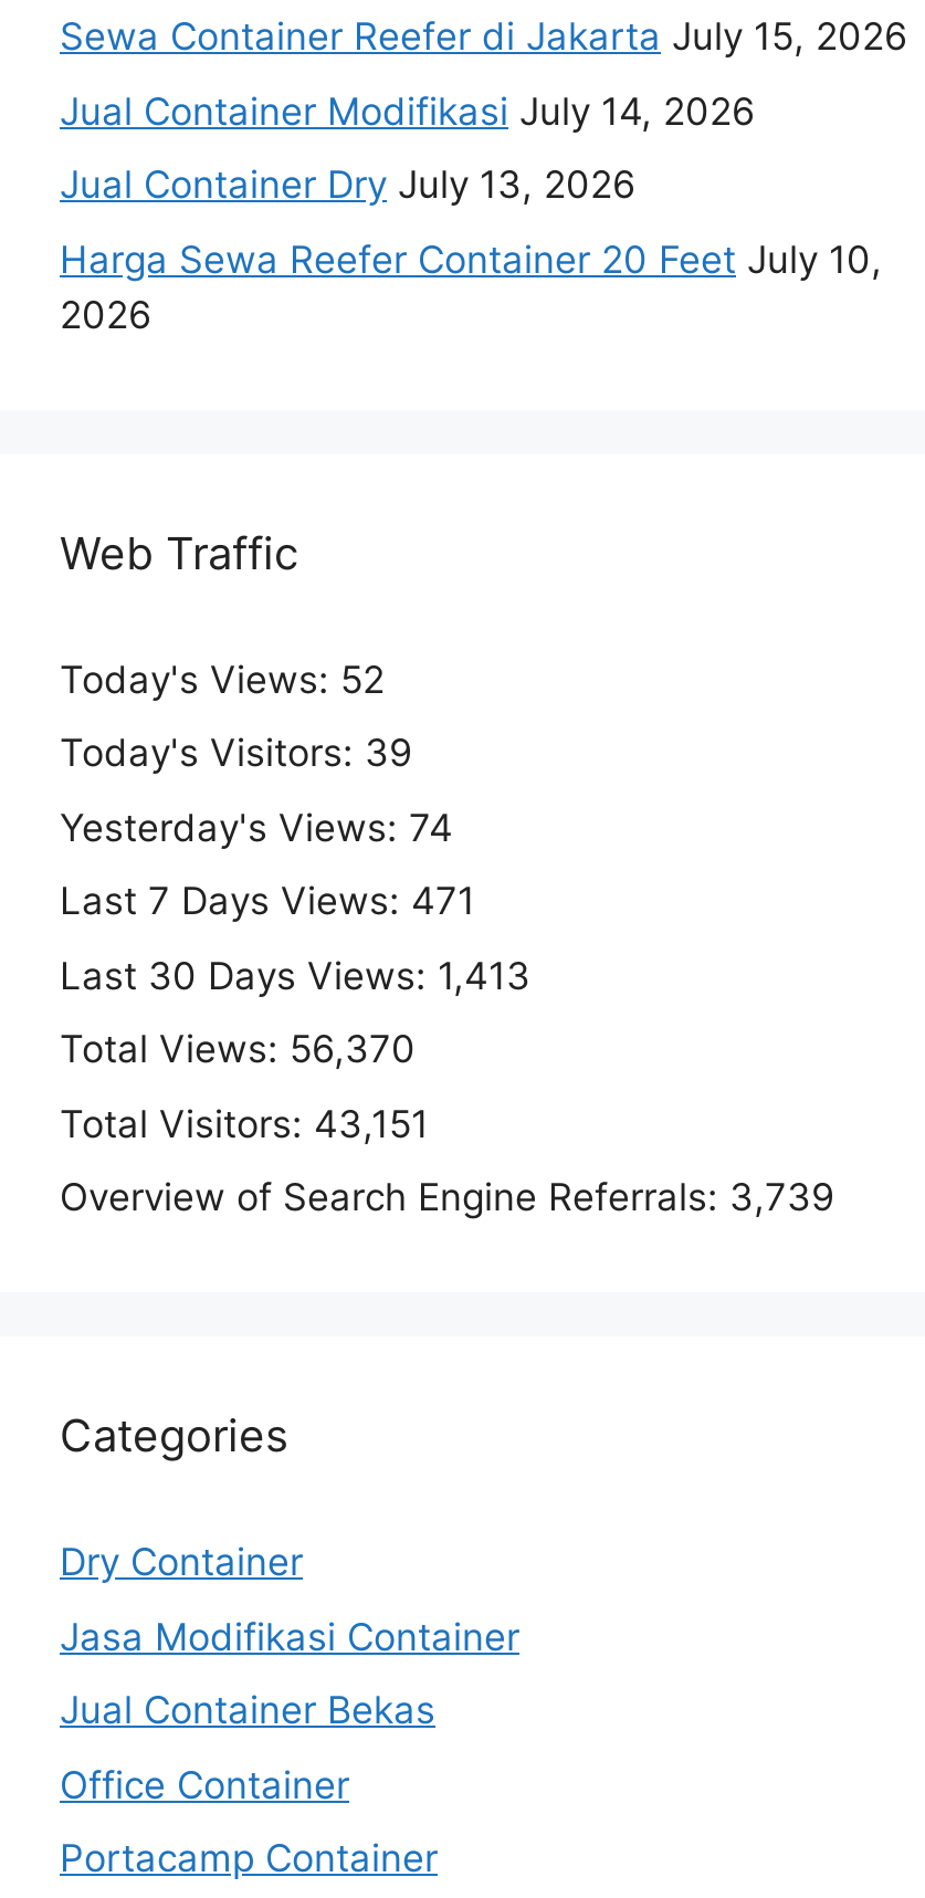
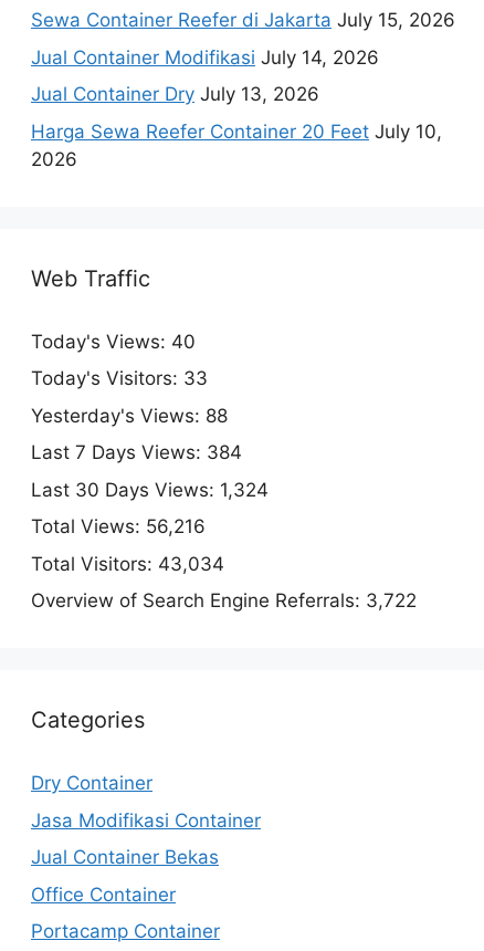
- Today's Views: 52
+ Today's Views: 40

- Today's Visitors: 39
+ Today's Visitors: 33

- Yesterday's Views: 74
+ Yesterday's Views: 88

- Last 7 Days Views: 471
+ Last 7 Days Views: 384

- Last 30 Days Views: 1,413
+ Last 30 Days Views: 1,324

- Total Views: 56,370
+ Total Views: 56,216

- Total Visitors: 43,151
+ Total Visitors: 43,034

- Overview of Search Engine Referrals: 3,739
+ Overview of Search Engine Referrals: 3,722
